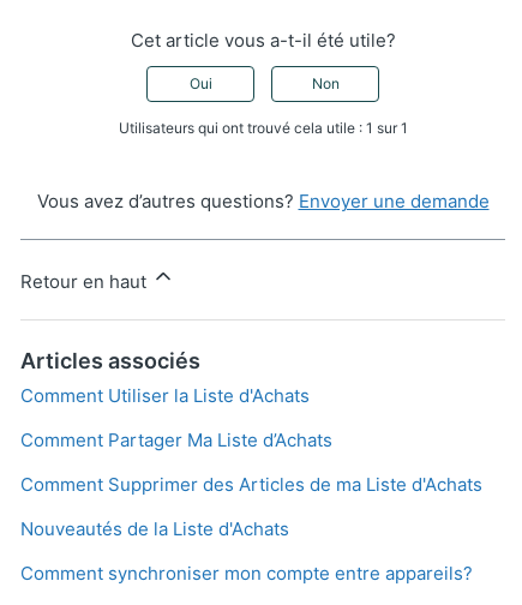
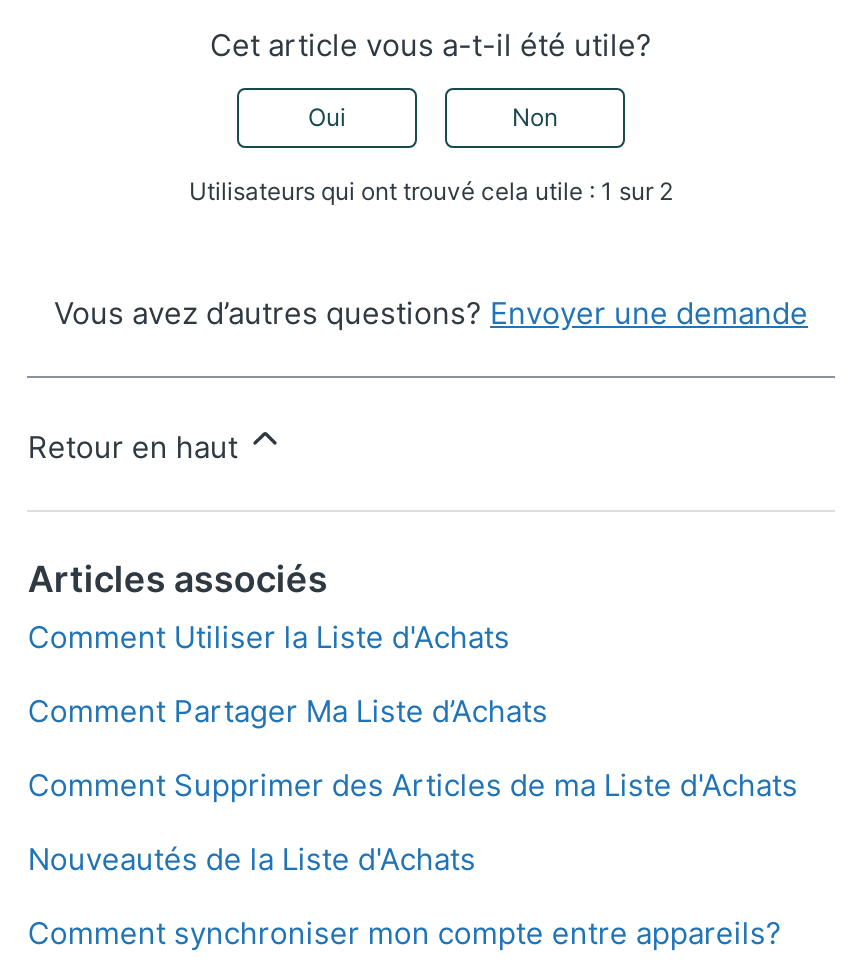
- Utilisateurs qui ont trouvé cela utile : 1 sur 1
+ Utilisateurs qui ont trouvé cela utile : 1 sur 2
